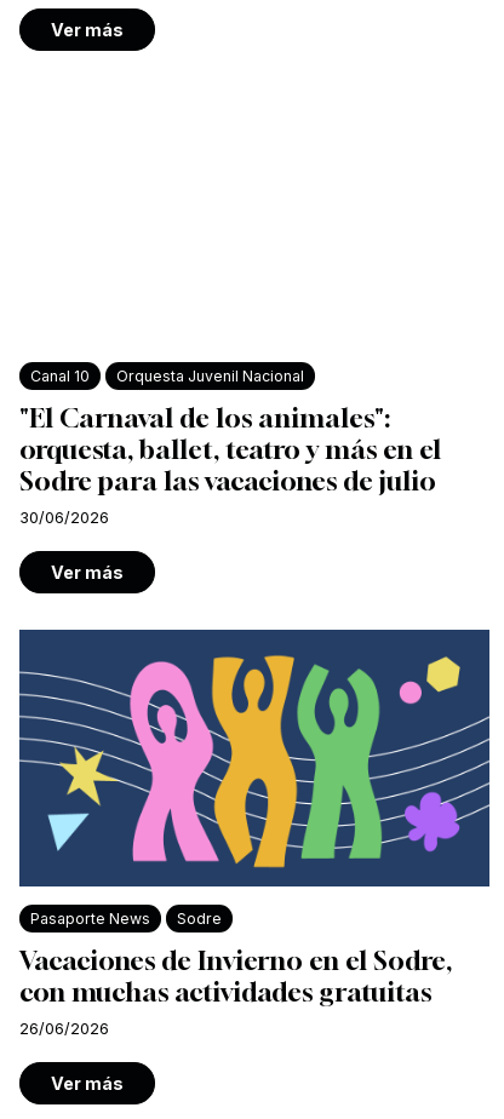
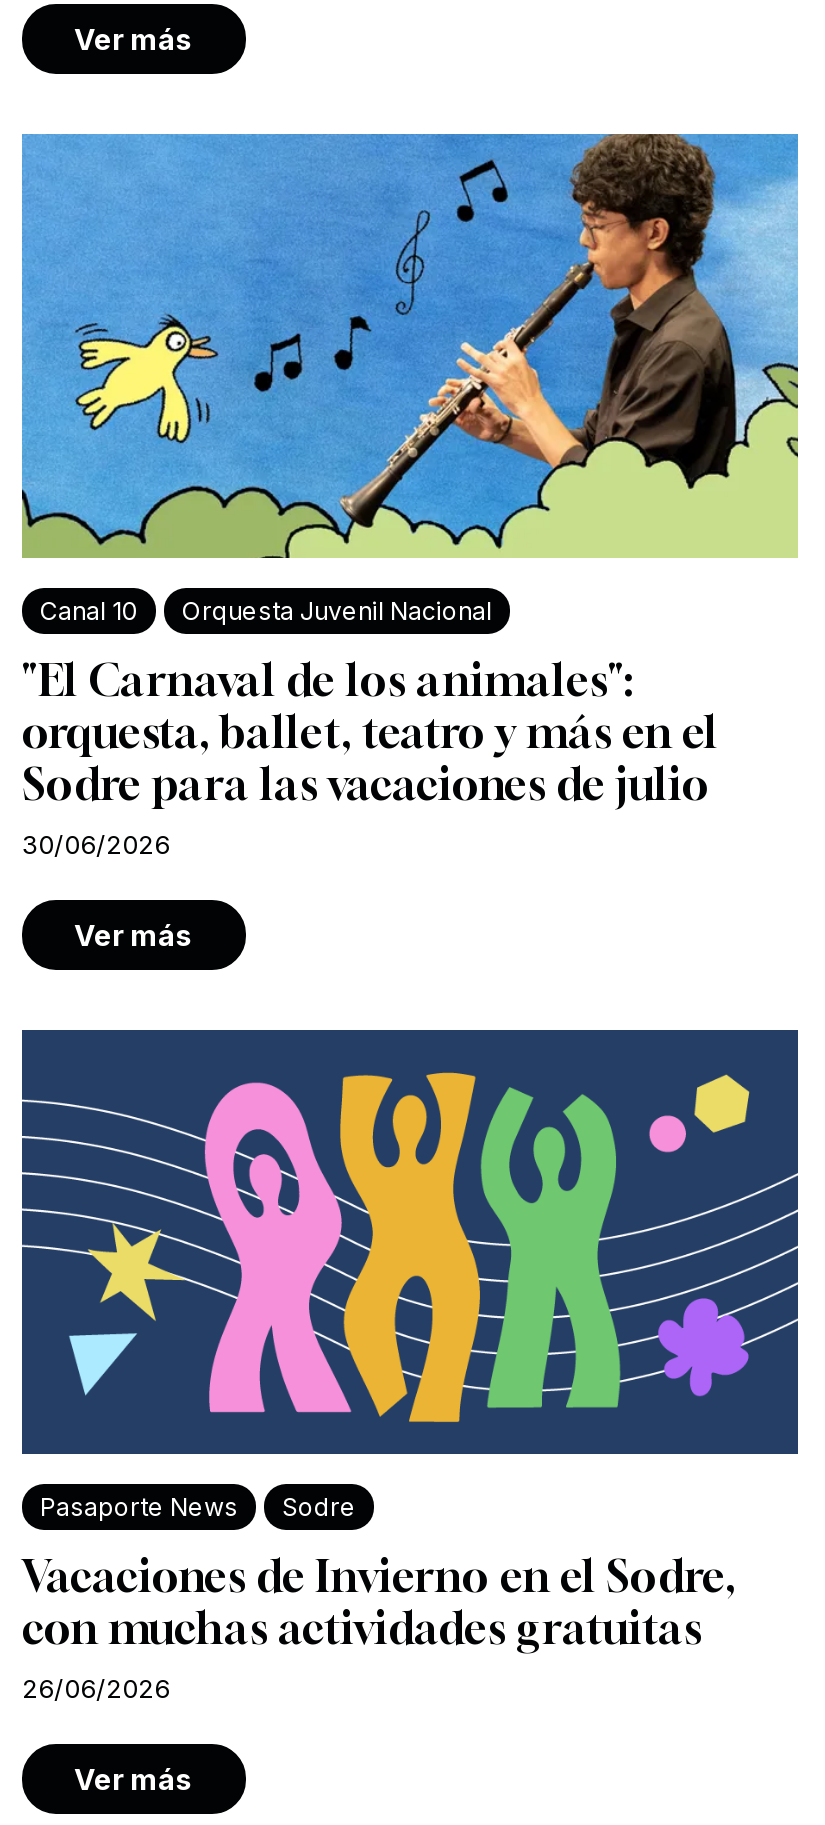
+ [image]
